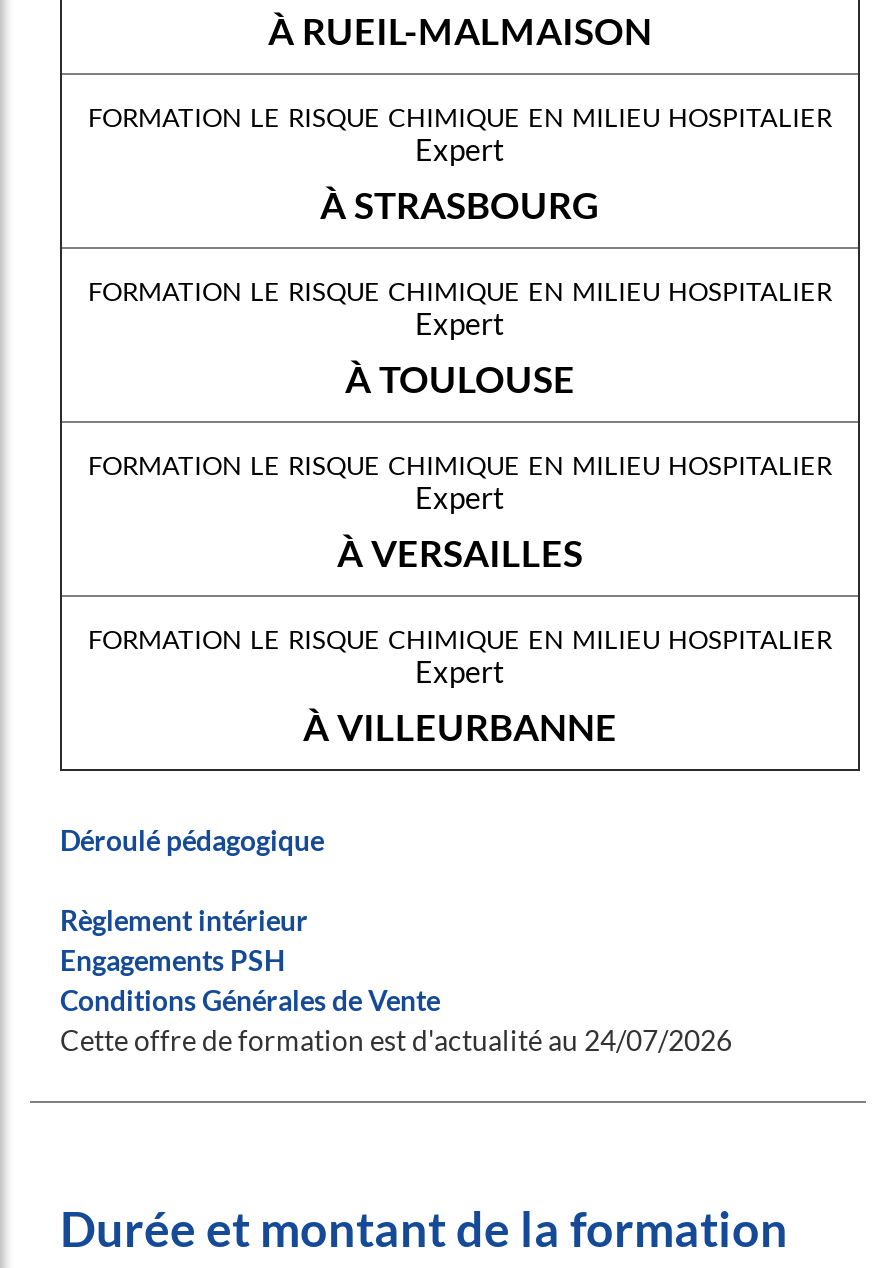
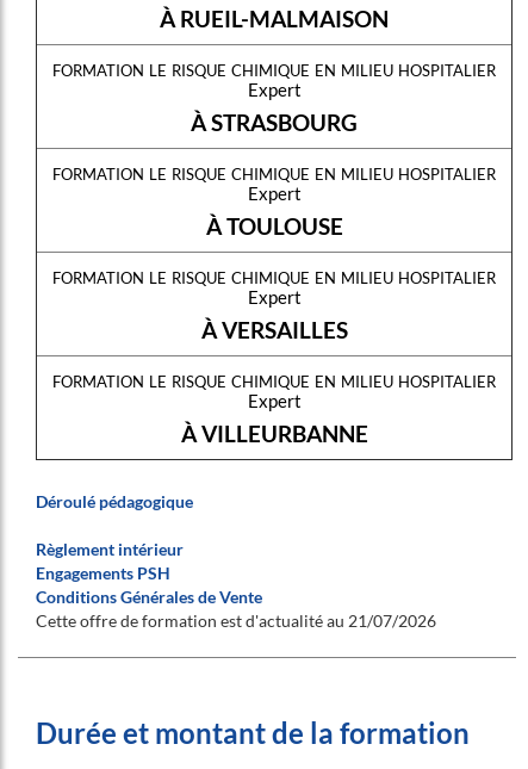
- Cette offre de formation est d'actualité au 24/07/2026
+ Cette offre de formation est d'actualité au 21/07/2026
